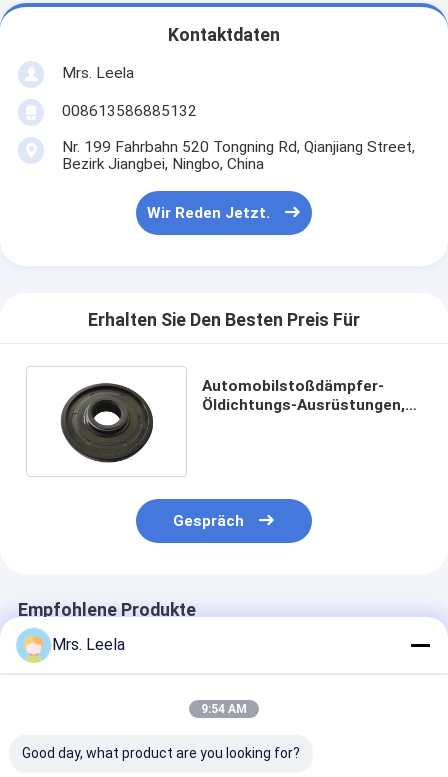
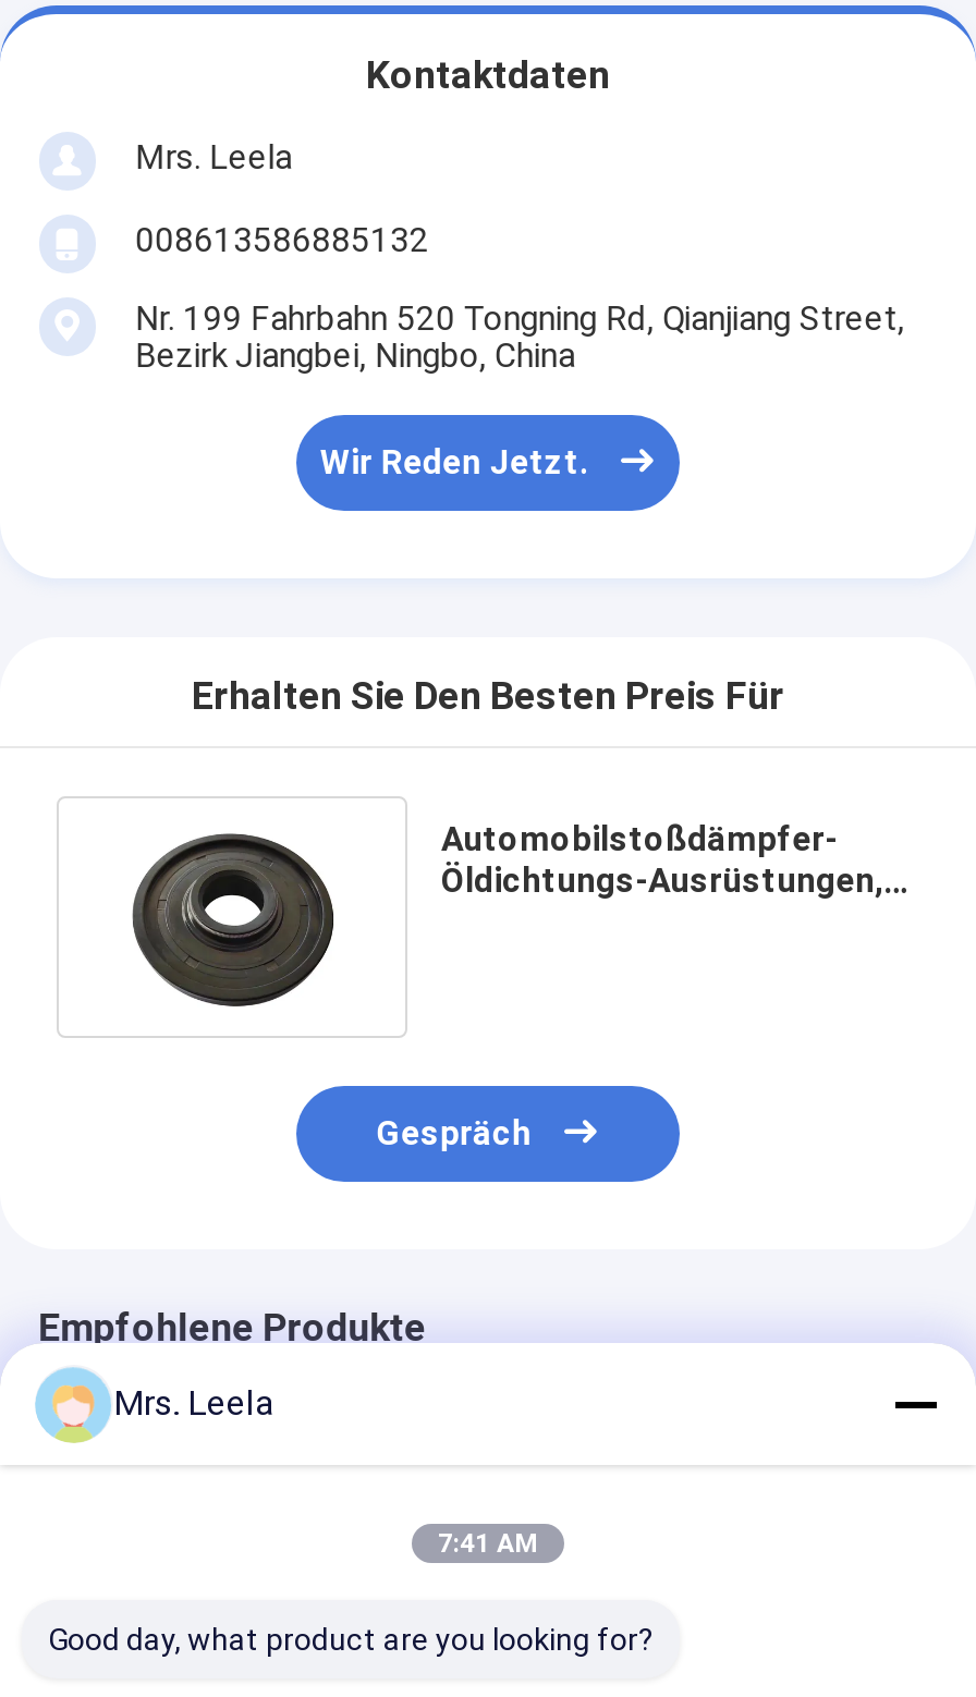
- 9:54 AM
+ 7:41 AM
